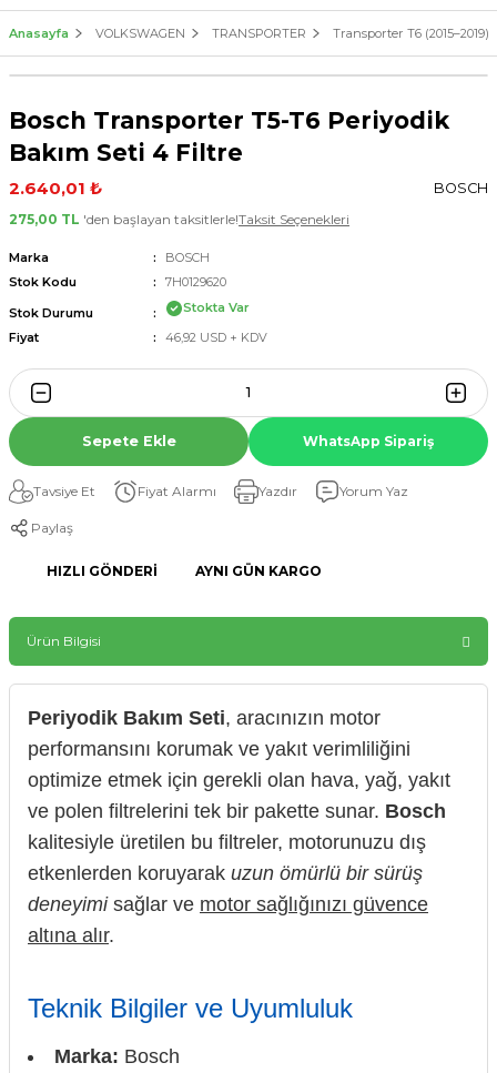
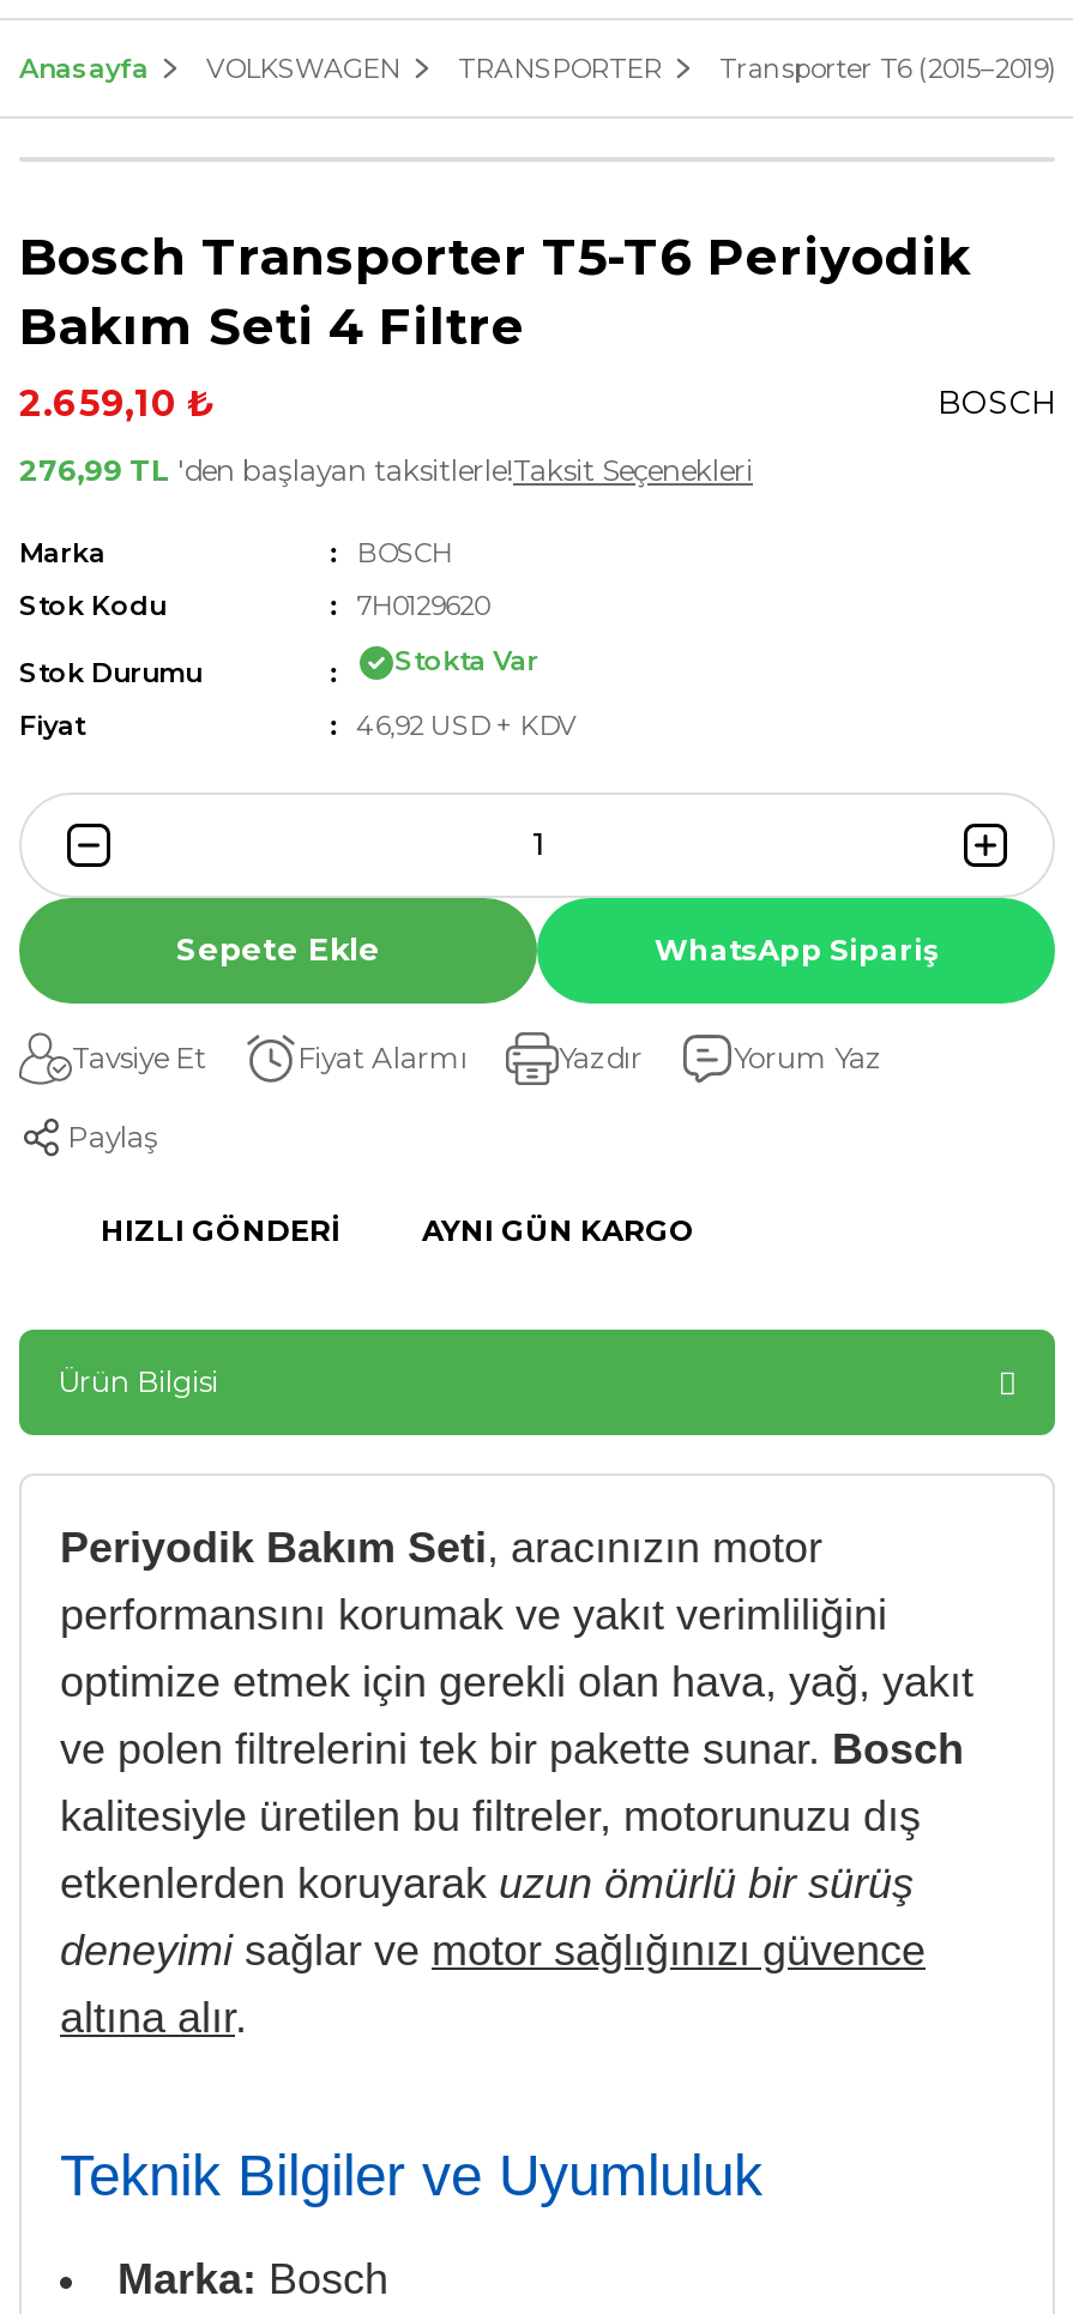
- 2.640,01 ₺
+ 2.659,10 ₺

- 275,00 TL 'den başlayan taksitlerle!Taksit Seçenekleri
+ 276,99 TL 'den başlayan taksitlerle!Taksit Seçenekleri
